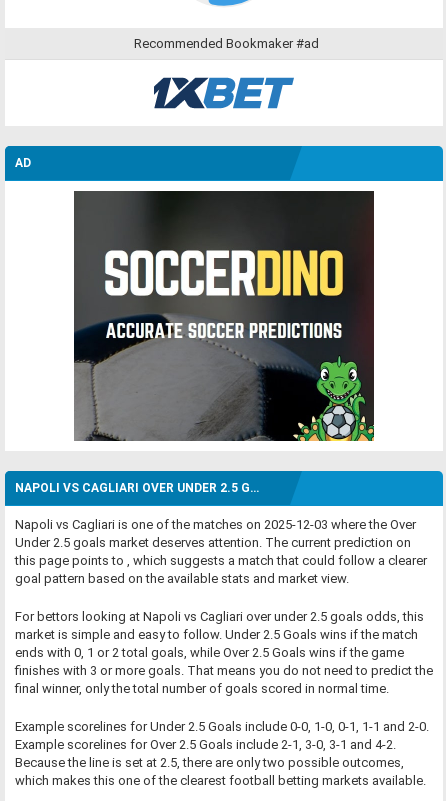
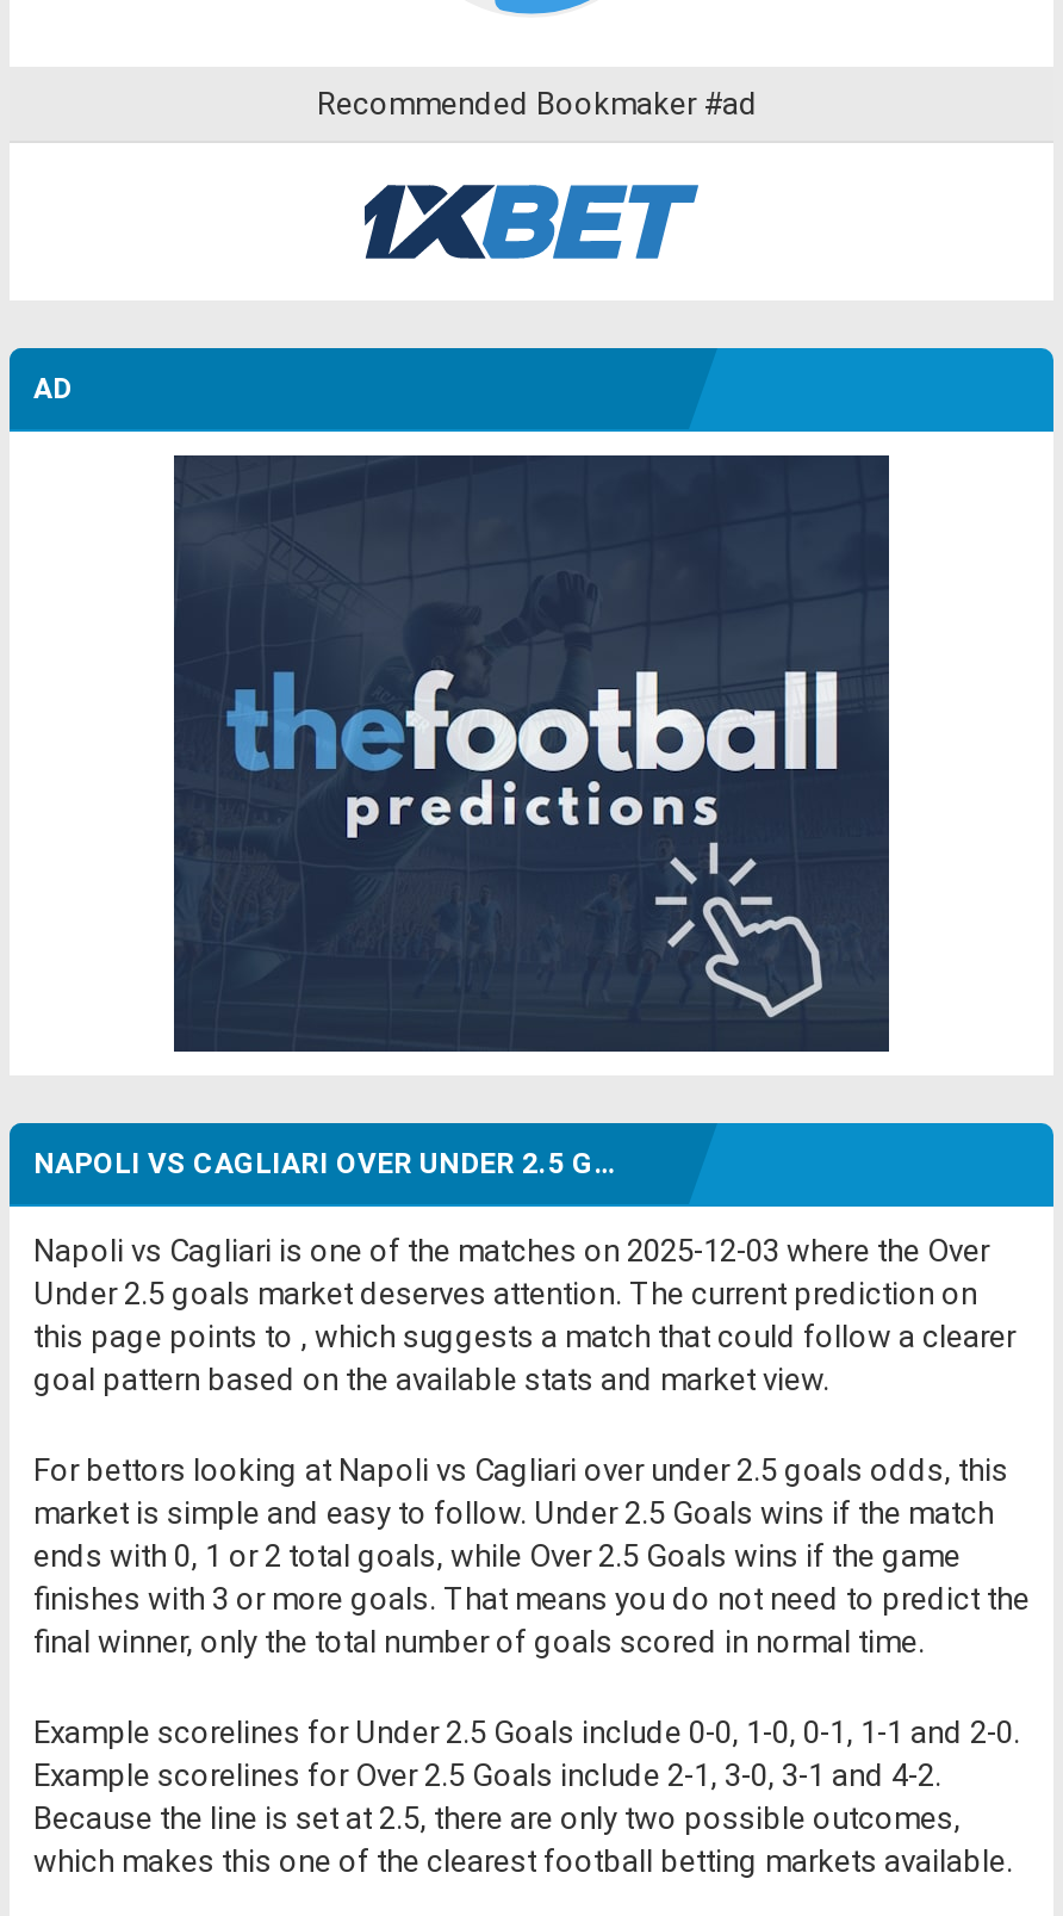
- [image]
+ [image]
